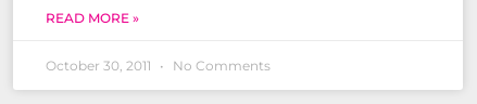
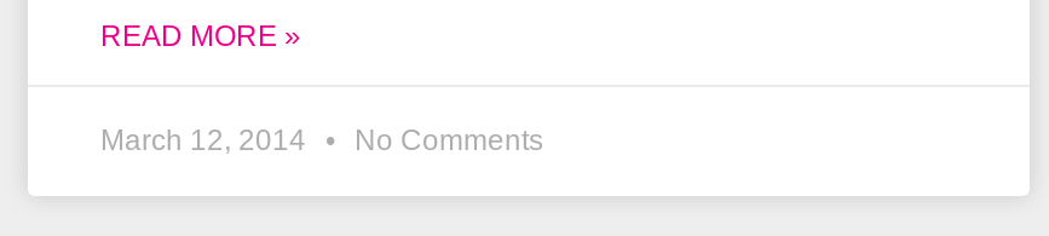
- October 30, 2011 No Comments
+ March 12, 2014 No Comments
